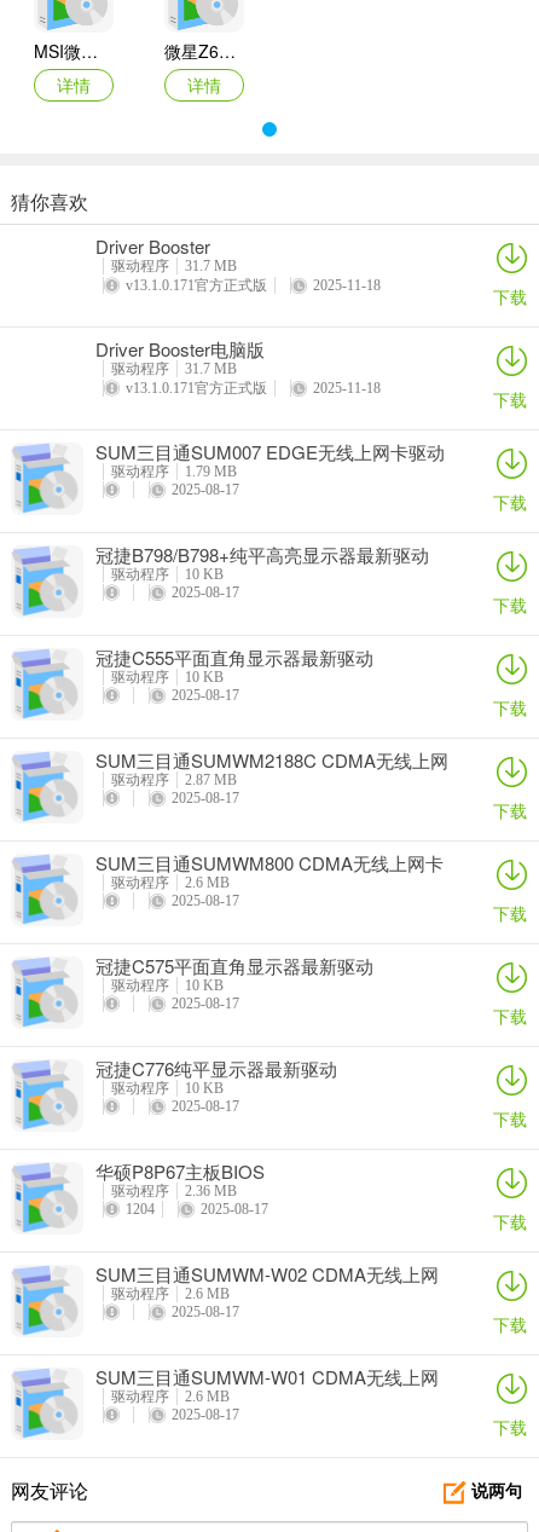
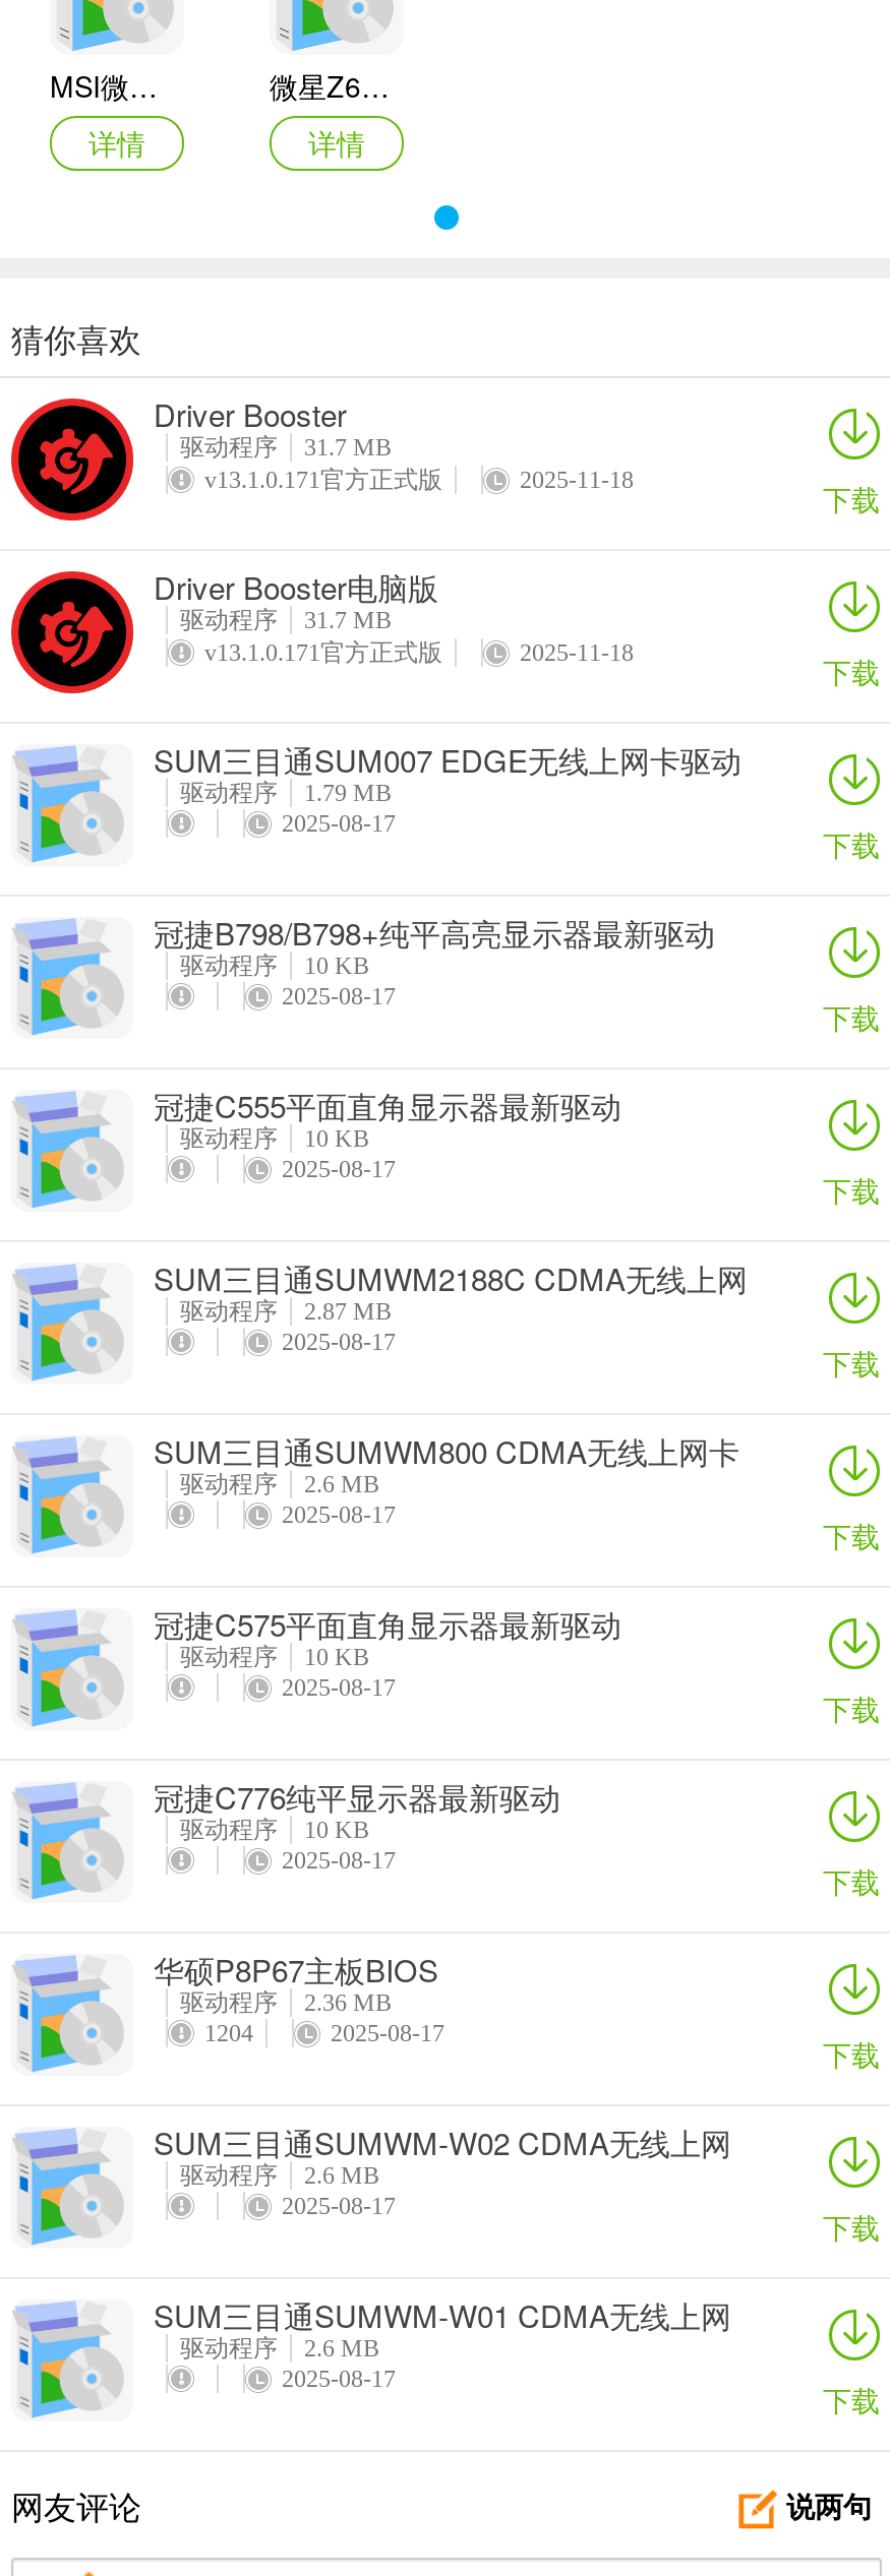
+ [image]

+ [image]
